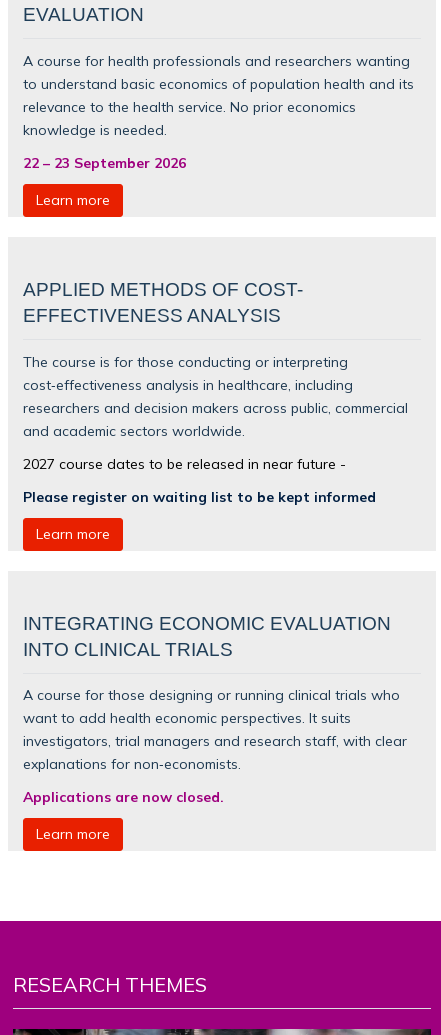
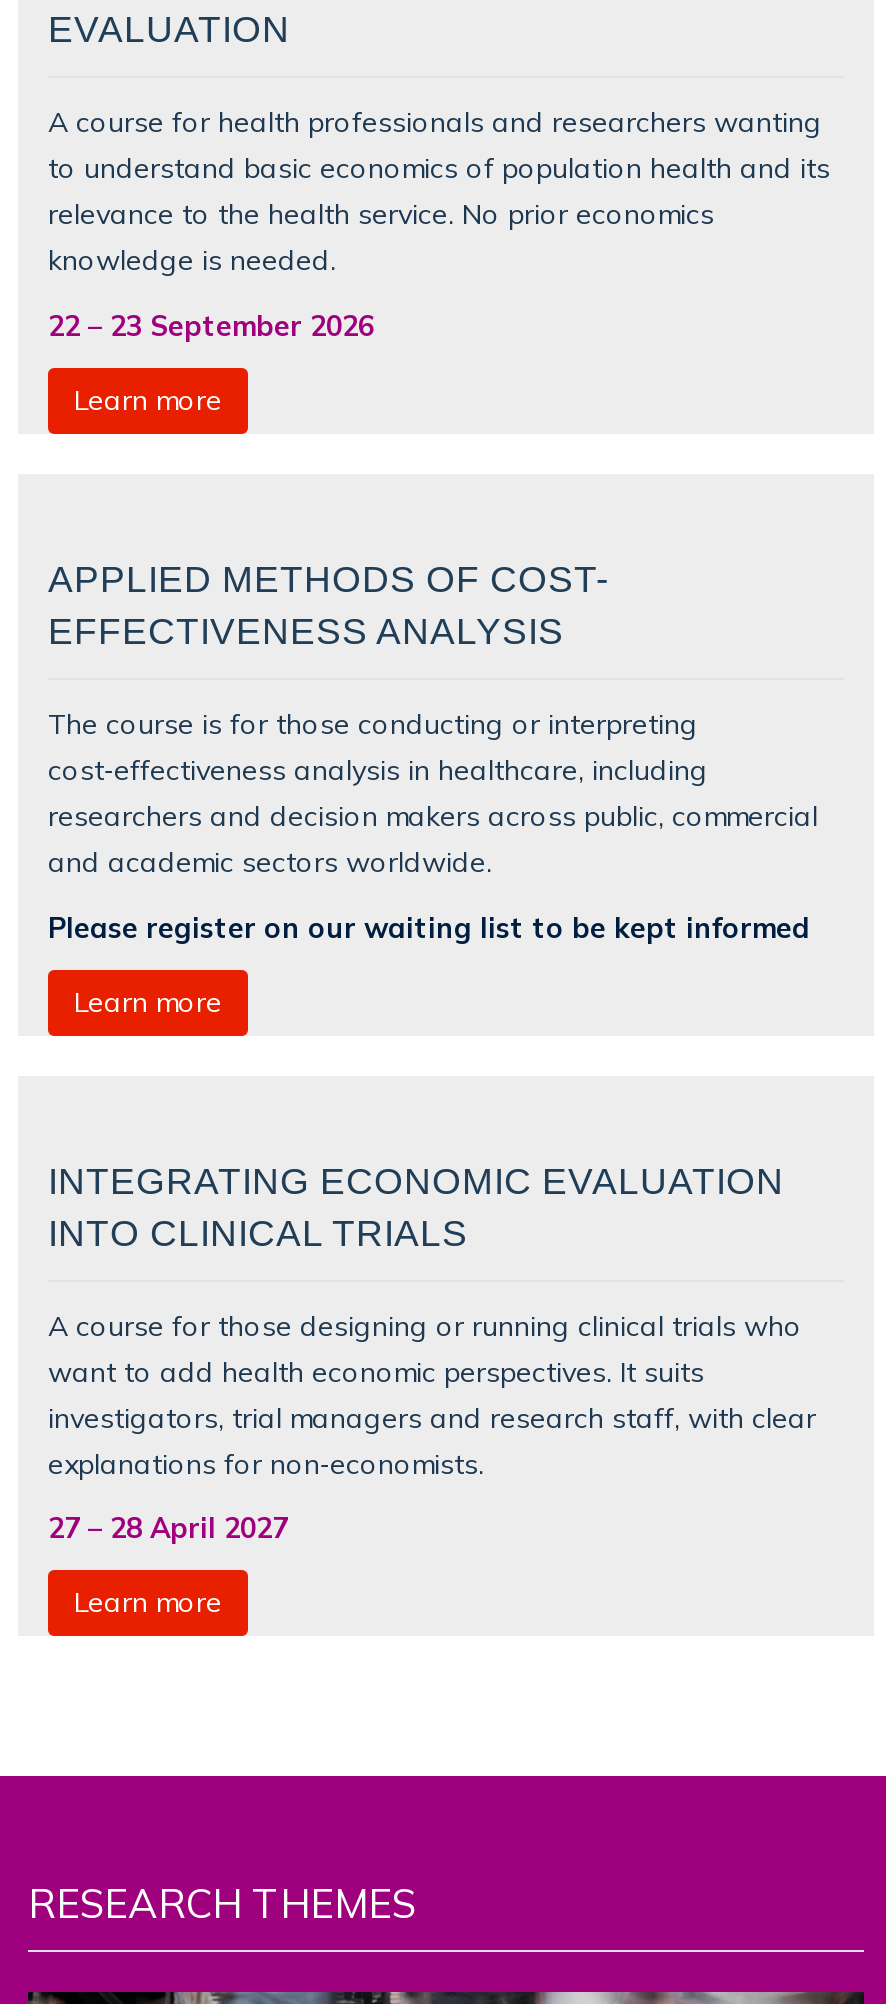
- 2027 course dates to be released in near future -
- Please register on waiting list to be kept informed
+ Please register on our waiting list to be kept informed

- Applications are now closed.
+ 27 – 28 April 2027
